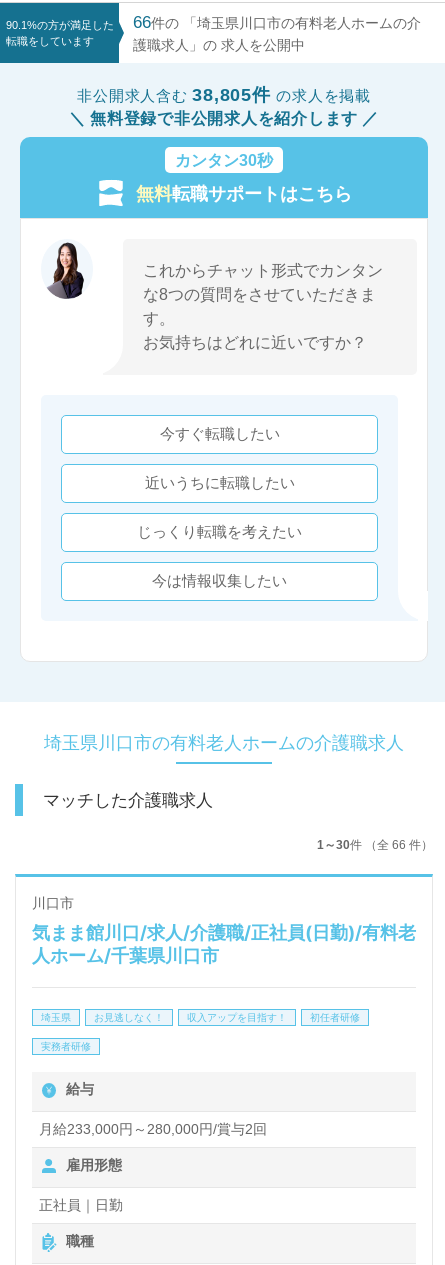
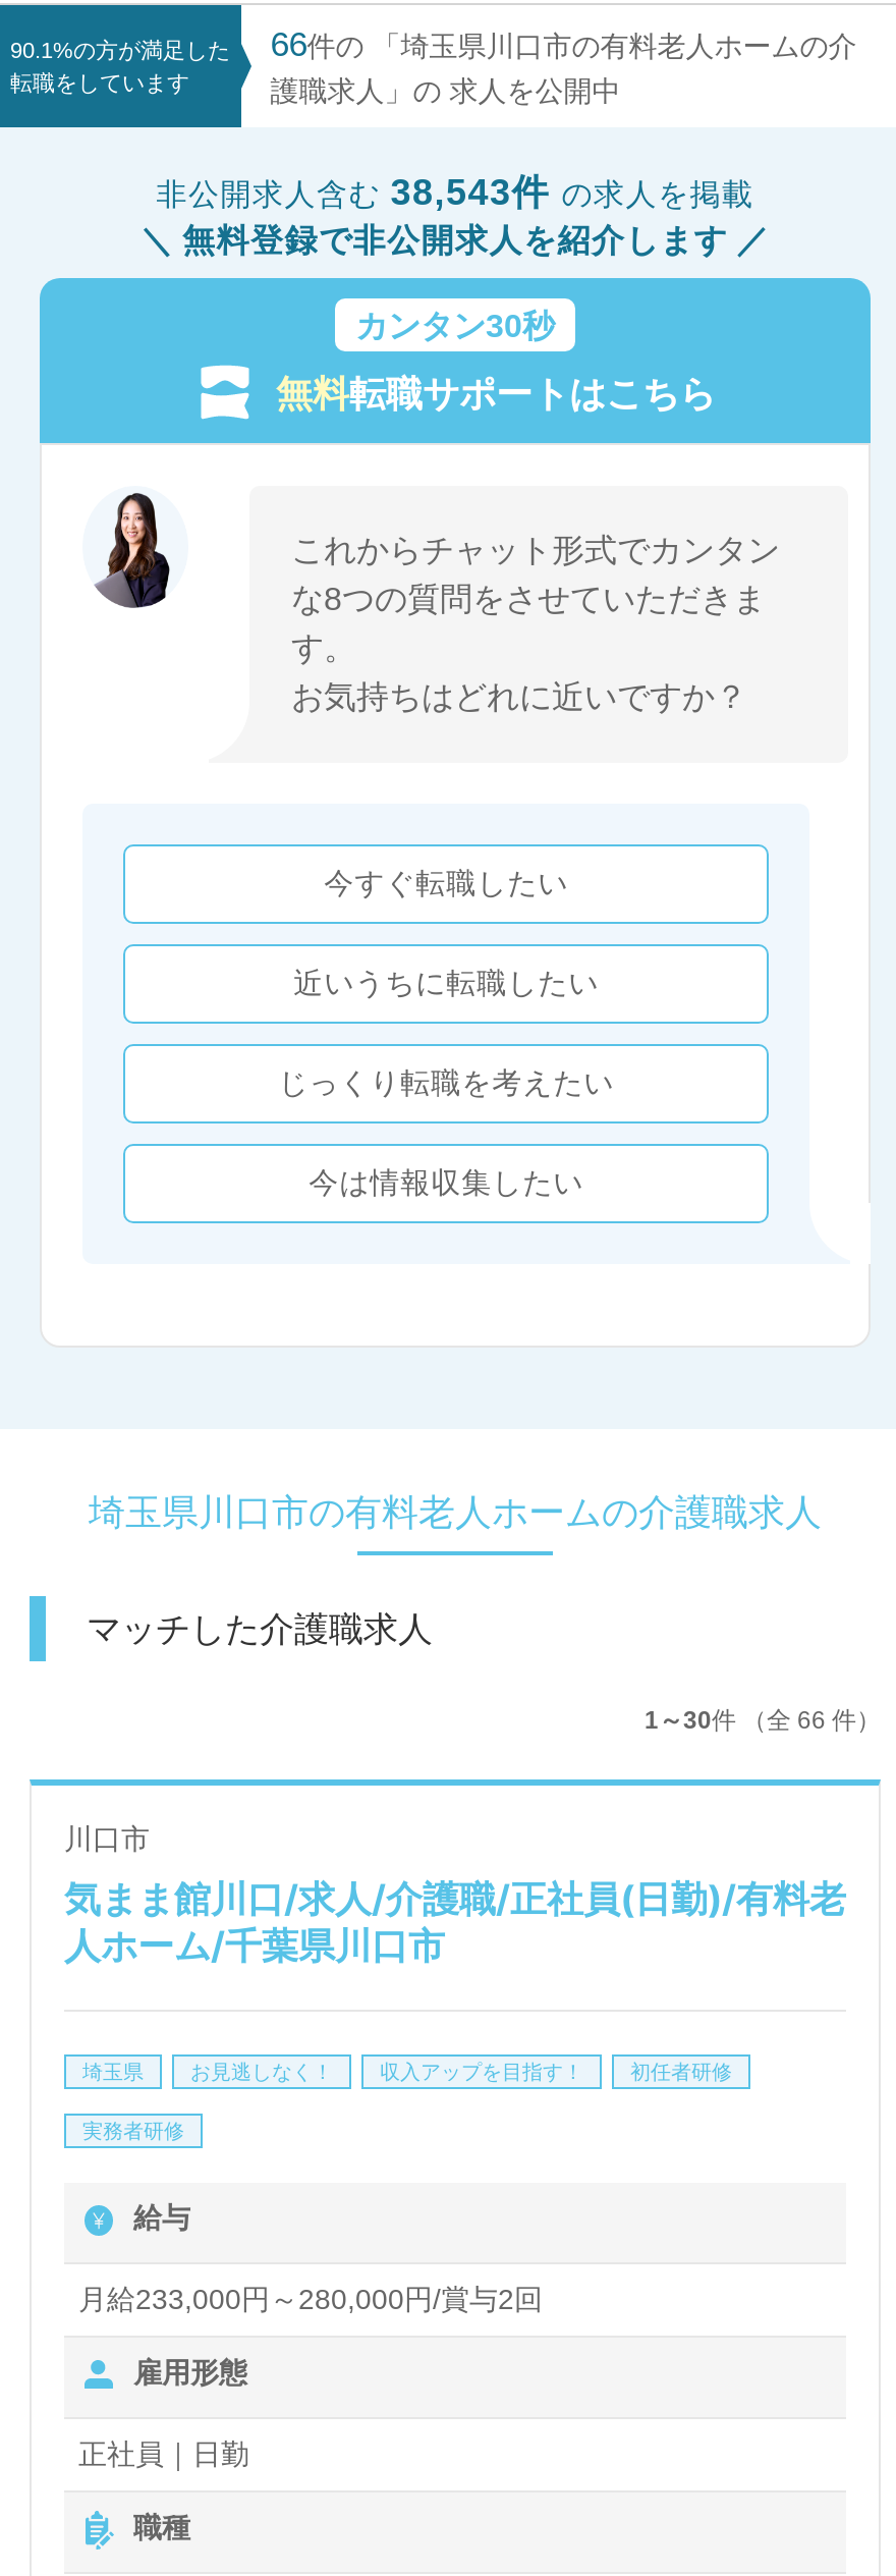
- 非公開求人含む38,805件の求人を掲載
+ 非公開求人含む38,543件の求人を掲載
